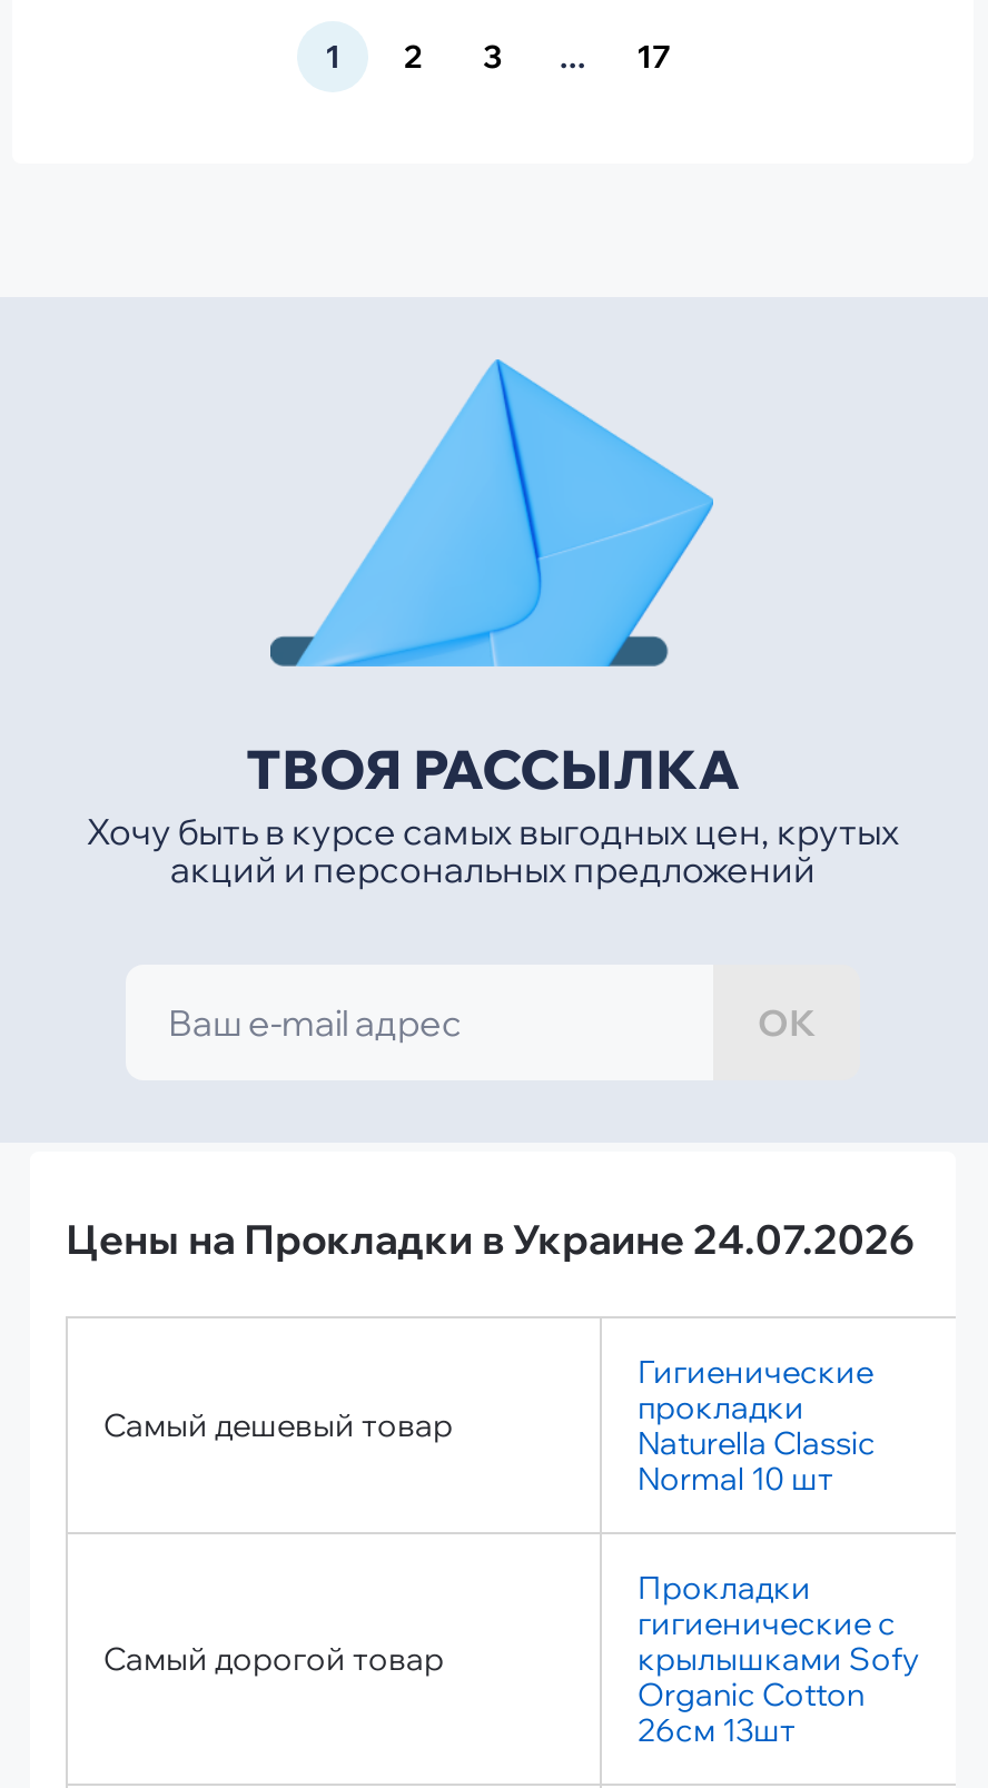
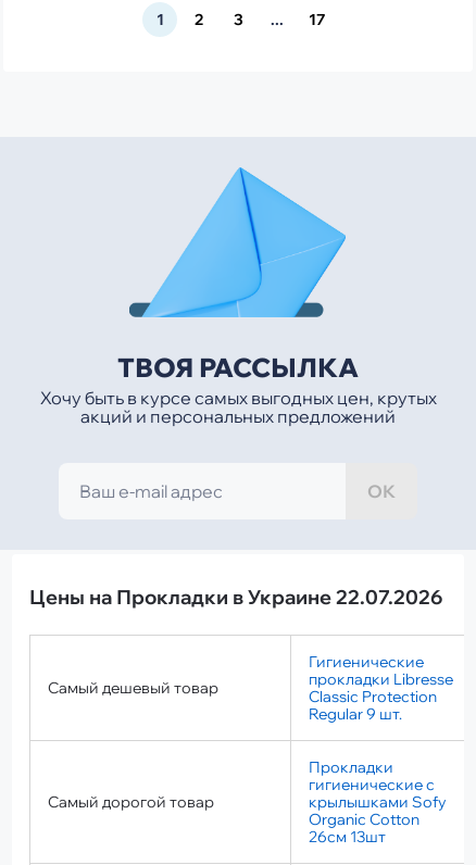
- Цены на Прокладки в Украине 24.07.2026
+ Цены на Прокладки в Украине 22.07.2026

- прокладки
- Naturella Classic
- Normal 10 шт
+ прокладки Libresse
+ Classic Protection
+ Regular 9 шт.
